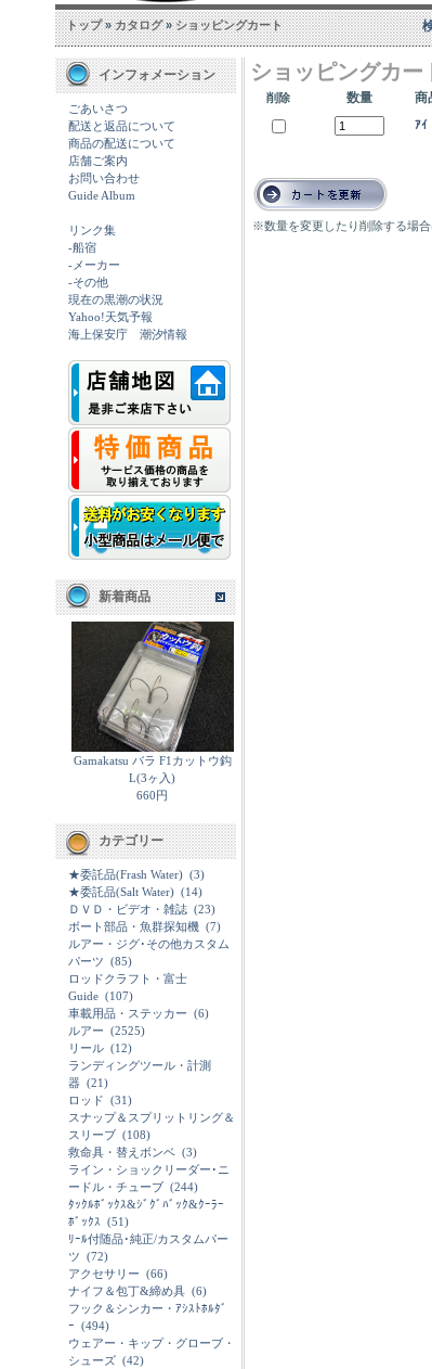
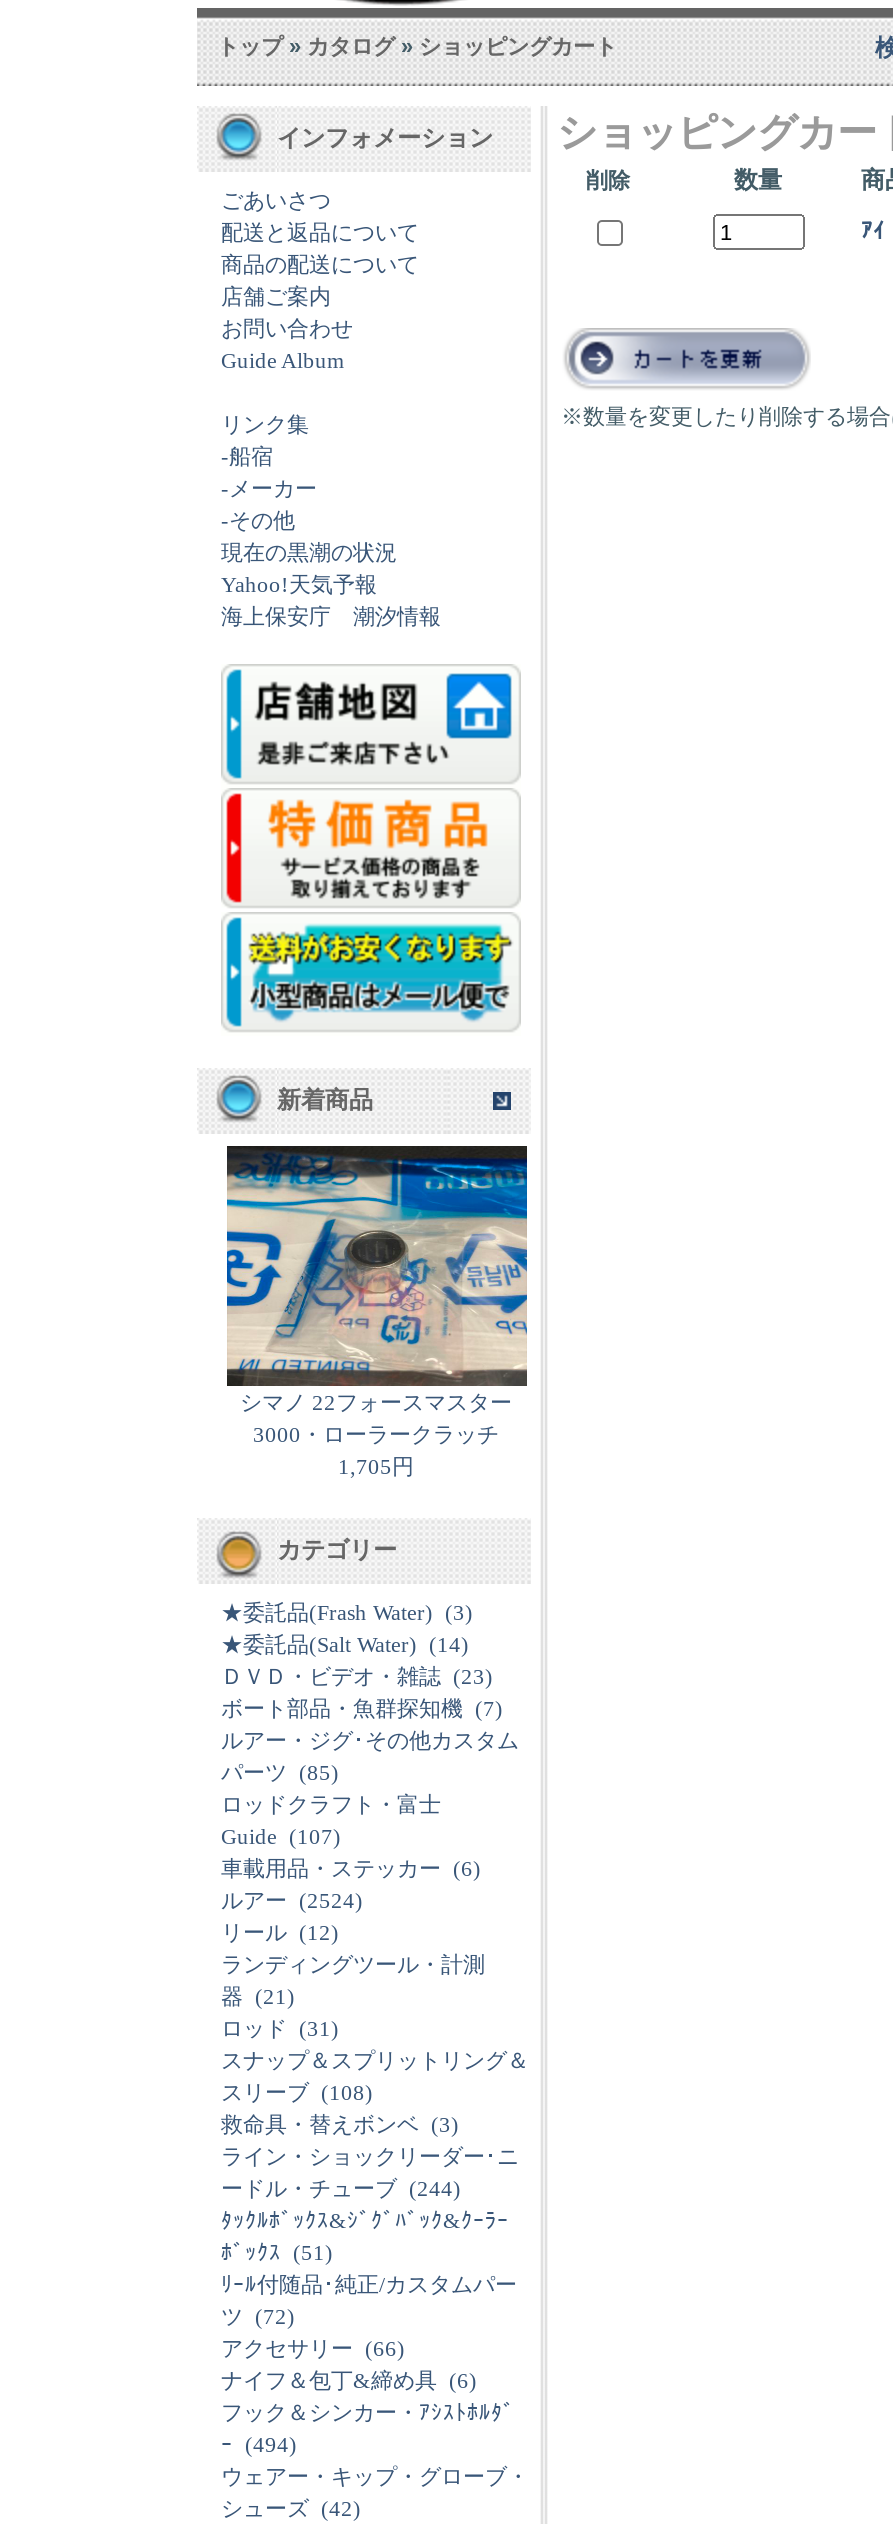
- [image]
- Gamakatsu バラ F1カットウ鈎
- L(3ヶ入)
- 660円
+ [image]
+ シマノ 22フォースマスター
+ 3000・ローラークラッチ
+ 1,705円

- ルアー(2525)
+ ルアー(2524)
